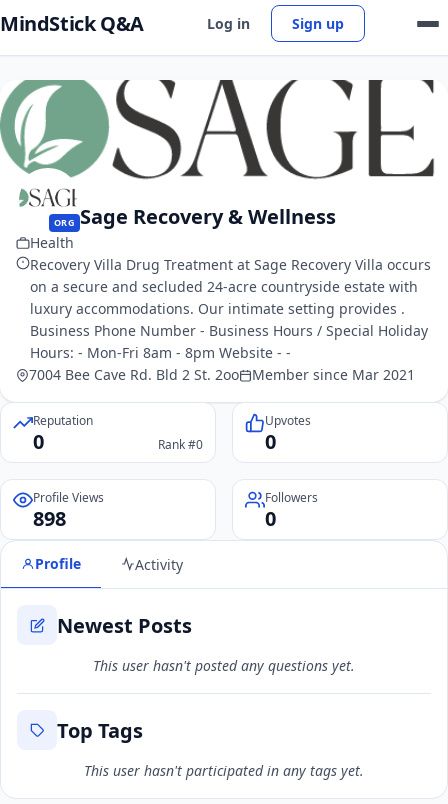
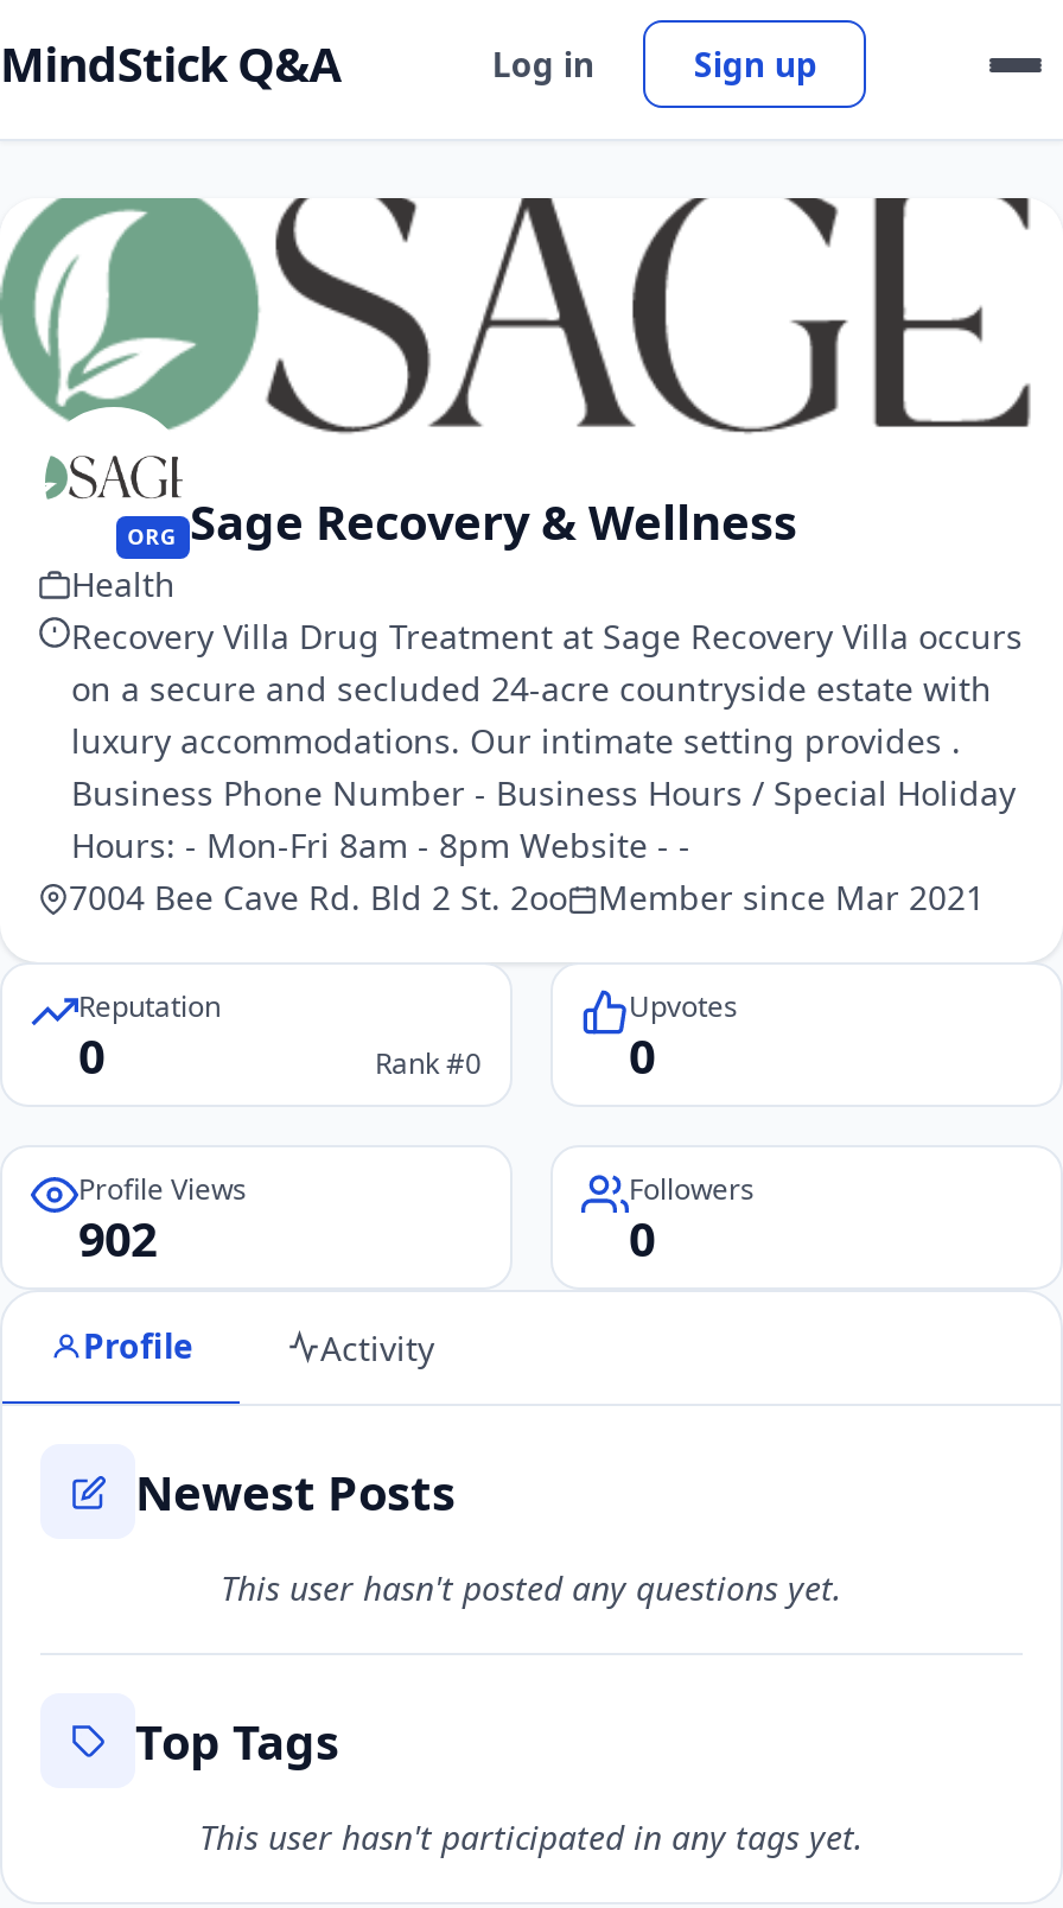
- 898
+ 902
